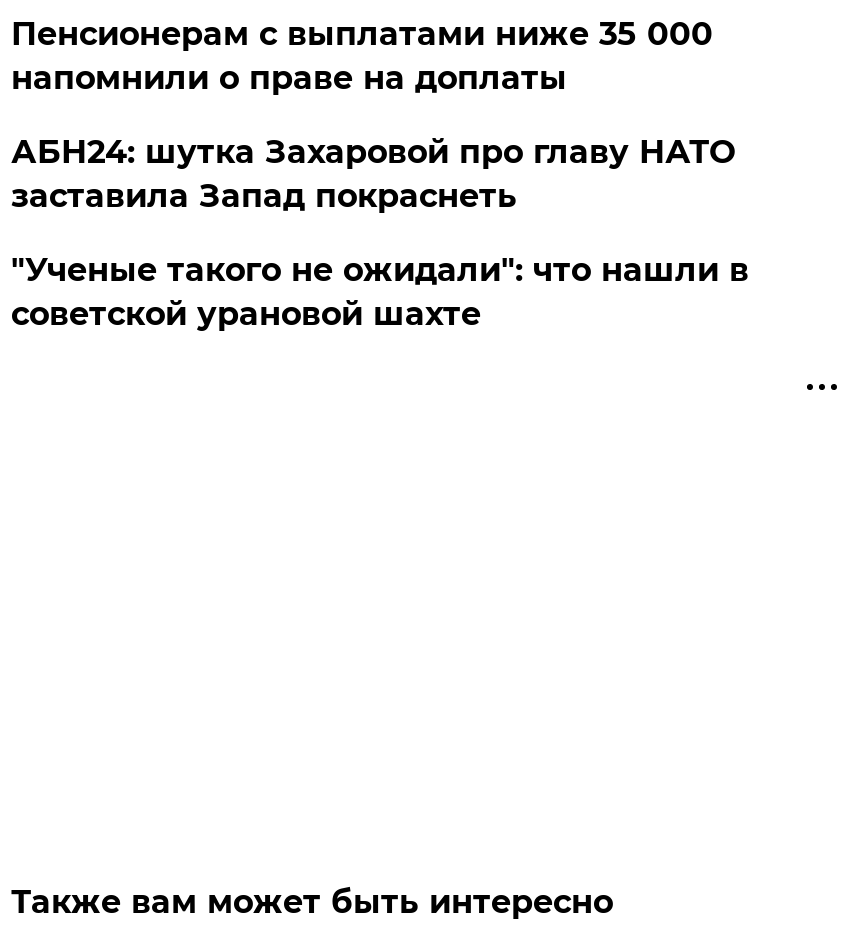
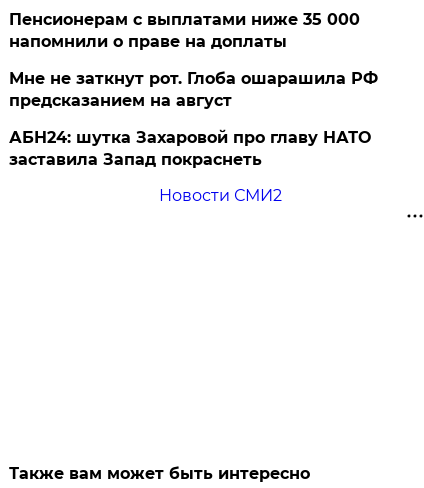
+ Мне не заткнут рот. Глоба ошарашила РФ
+ предсказанием на август

moved down: АБН24: шутка Захаровой про главу НАТО | заставила Запад покраснеть

- "Ученые такого не ожидали": что нашли в
- советской урановой шахте
+ Новости СМИ2
